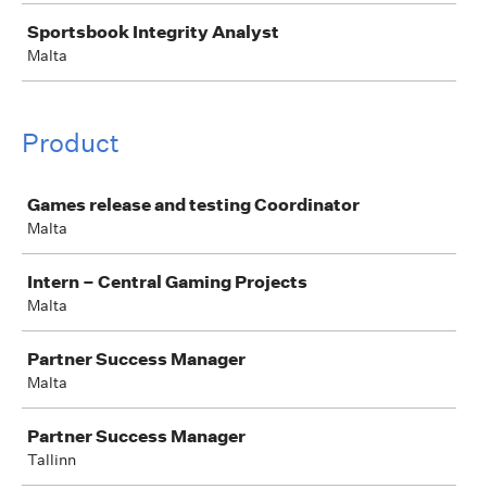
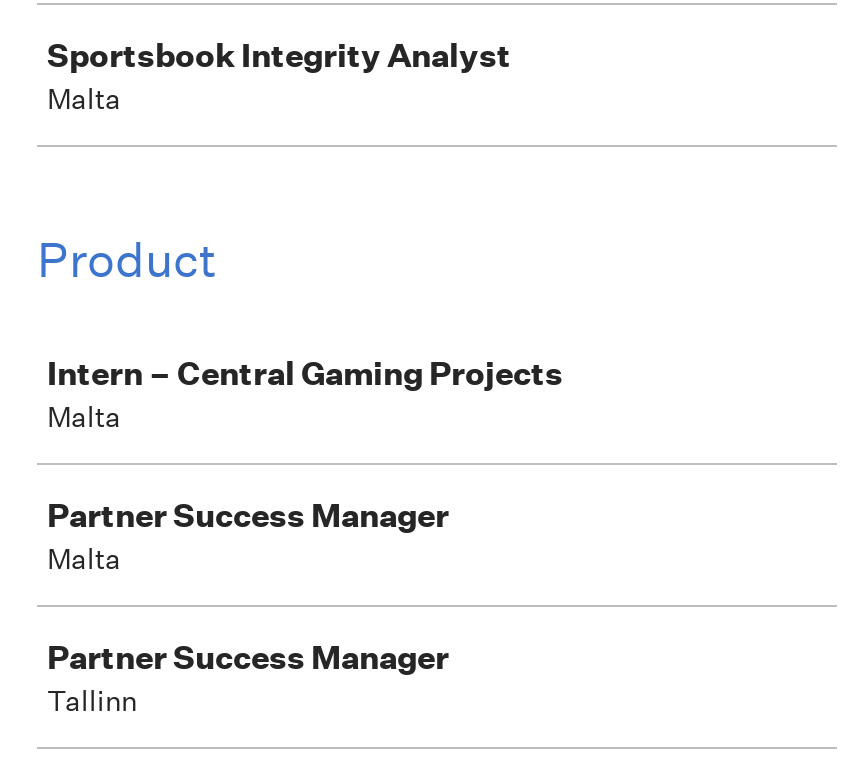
- Games release and testing Coordinator
- Malta
